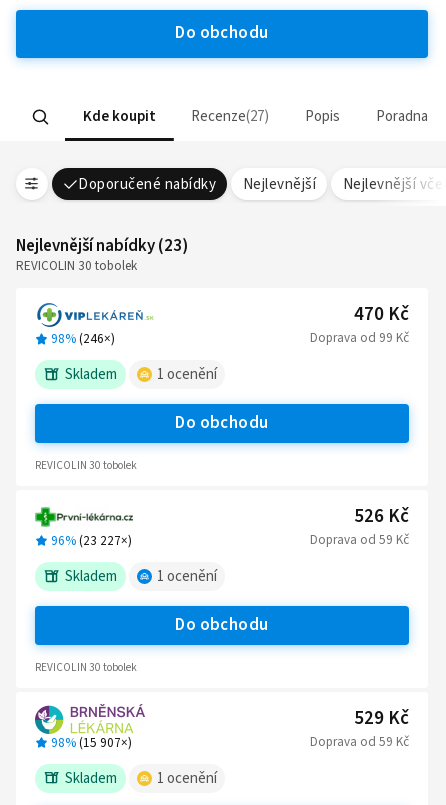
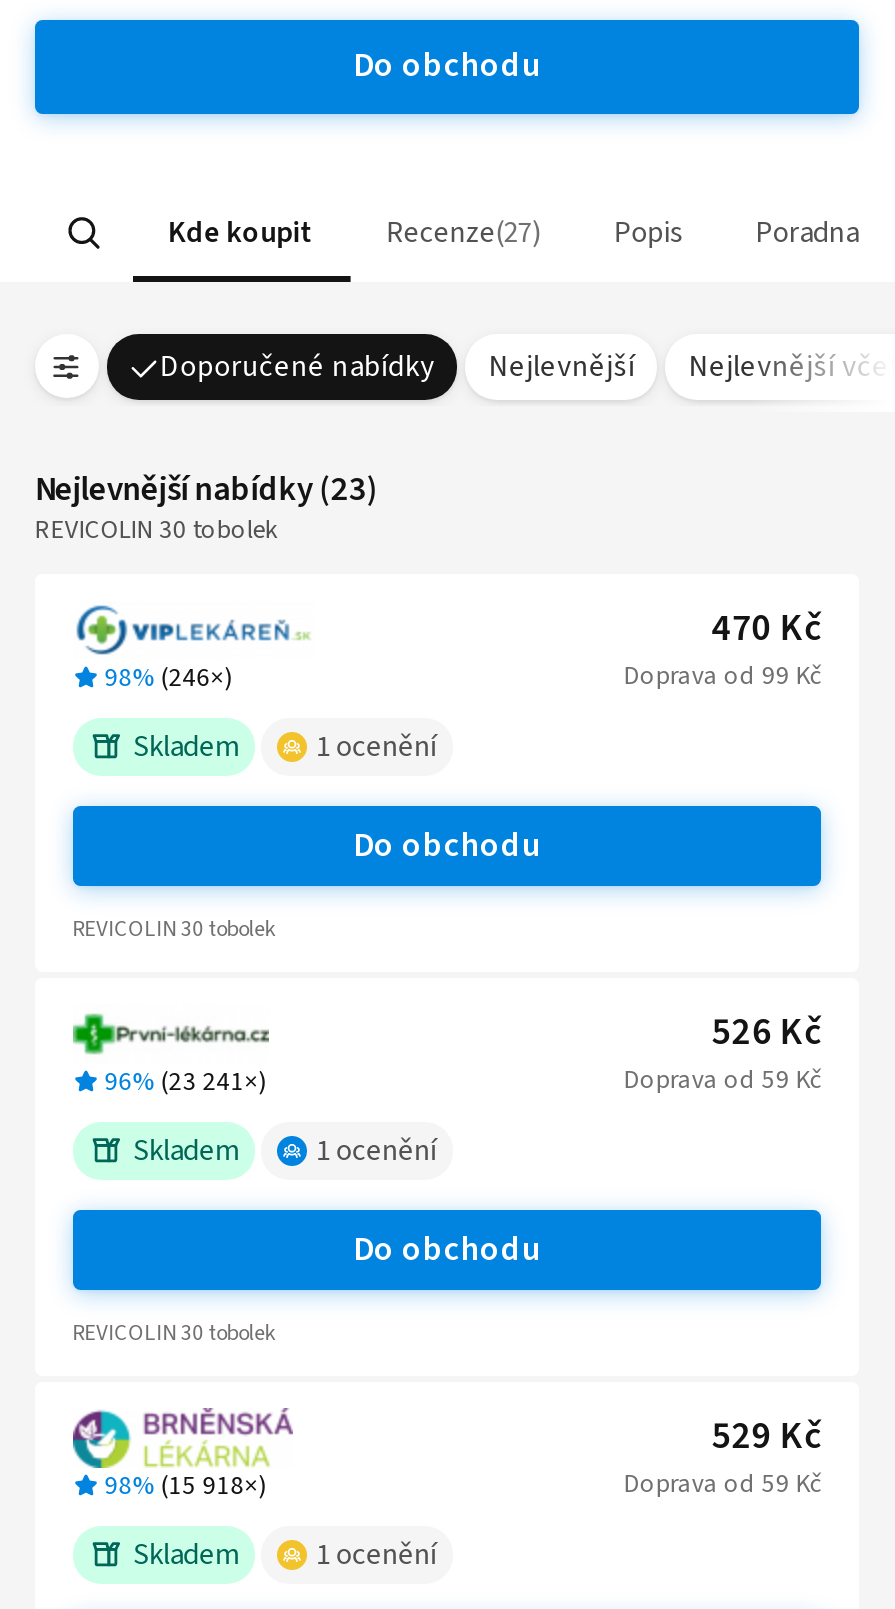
- 96% (23 227×)
+ 96% (23 241×)

- 98% (15 907×)
+ 98% (15 918×)
